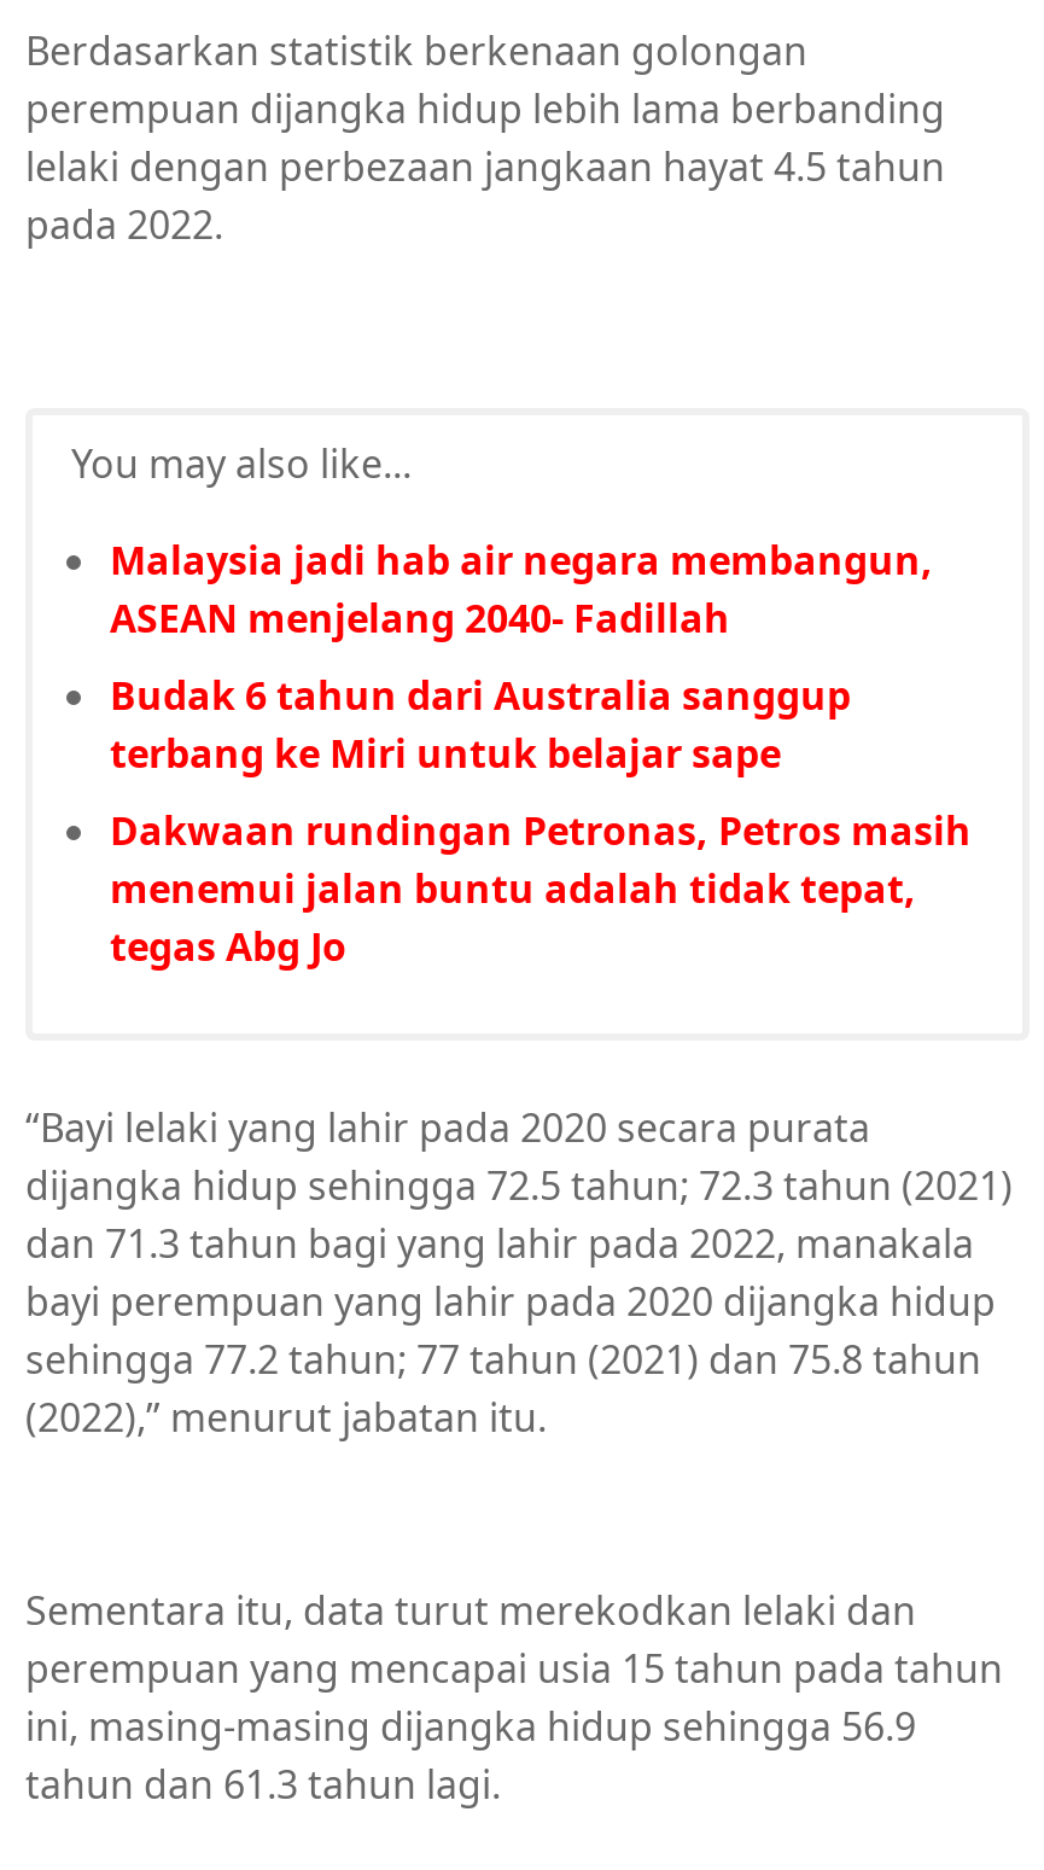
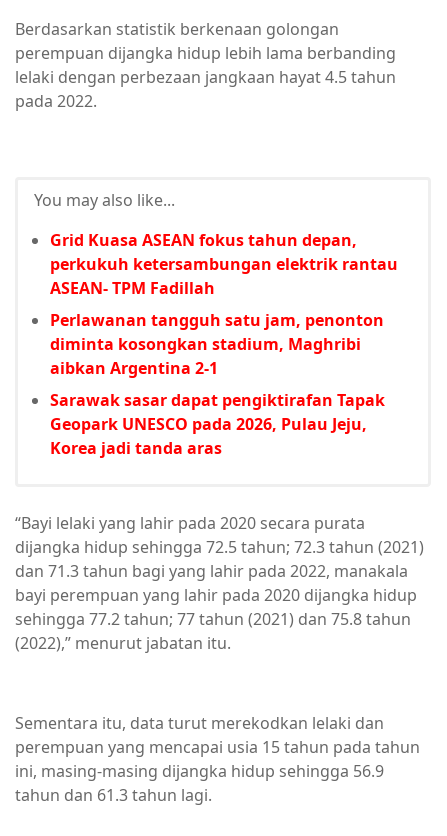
- Malaysia jadi hab air negara membangun,
- ASEAN menjelang 2040- Fadillah
+ Grid Kuasa ASEAN fokus tahun depan,
+ perkukuh ketersambungan elektrik rantau
+ ASEAN- TPM Fadillah

- Budak 6 tahun dari Australia sanggup
- terbang ke Miri untuk belajar sape
+ Perlawanan tangguh satu jam, penonton
+ diminta kosongkan stadium, Maghribi
+ aibkan Argentina 2-1

- Dakwaan rundingan Petronas, Petros masih
- menemui jalan buntu adalah tidak tepat,
- tegas Abg Jo
+ Sarawak sasar dapat pengiktirafan Tapak
+ Geopark UNESCO pada 2026, Pulau Jeju,
+ Korea jadi tanda aras
